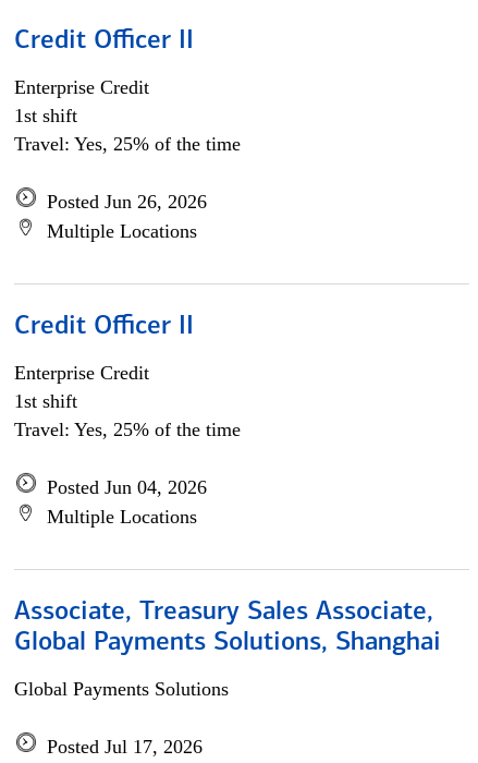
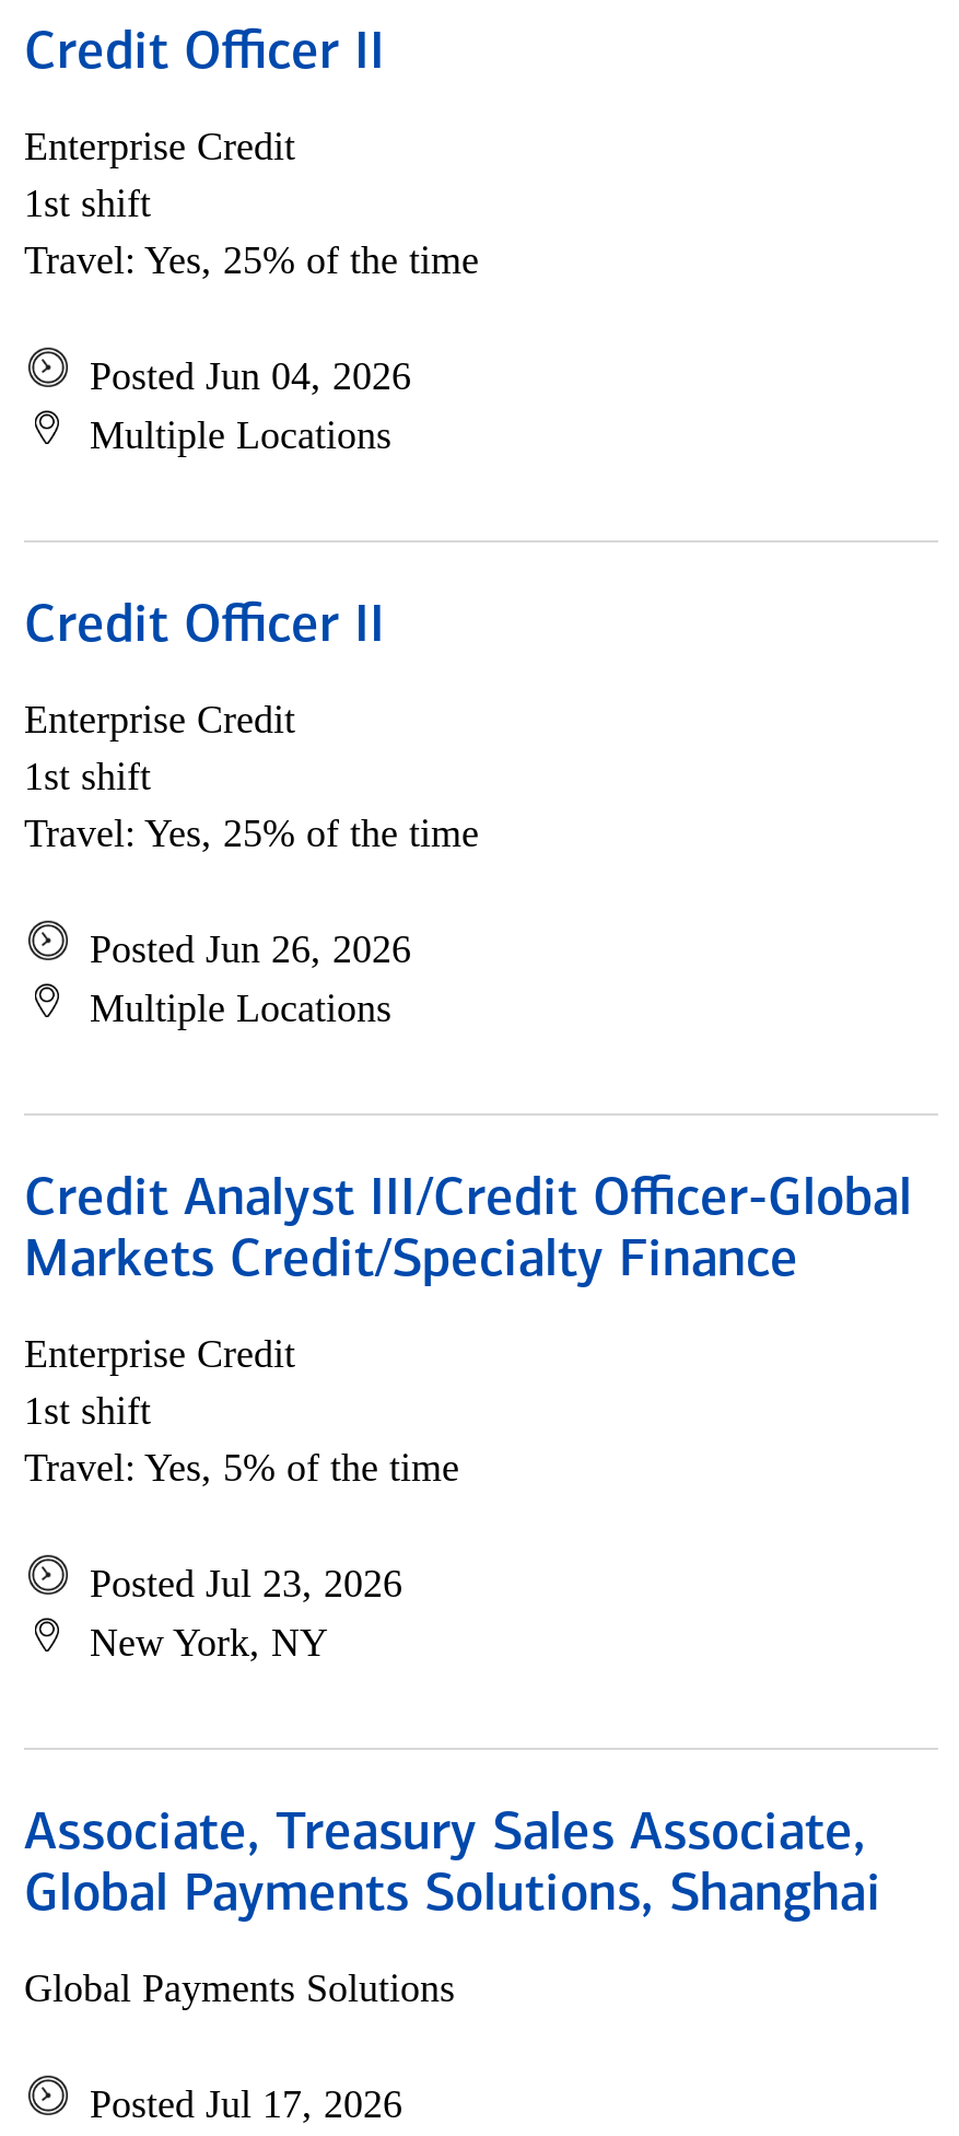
- Posted Jun 26, 2026
+ Posted Jun 04, 2026

- Posted Jun 04, 2026
+ Posted Jun 26, 2026

+ Credit Analyst III/Credit Officer-Global
+ Markets Credit/Specialty Finance
+ Enterprise Credit
+ 1st shift
+ Travel: Yes, 5% of the time
+ Posted Jul 23, 2026
+ New York, NY
